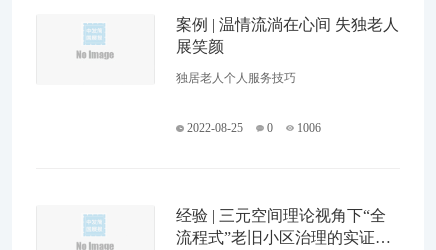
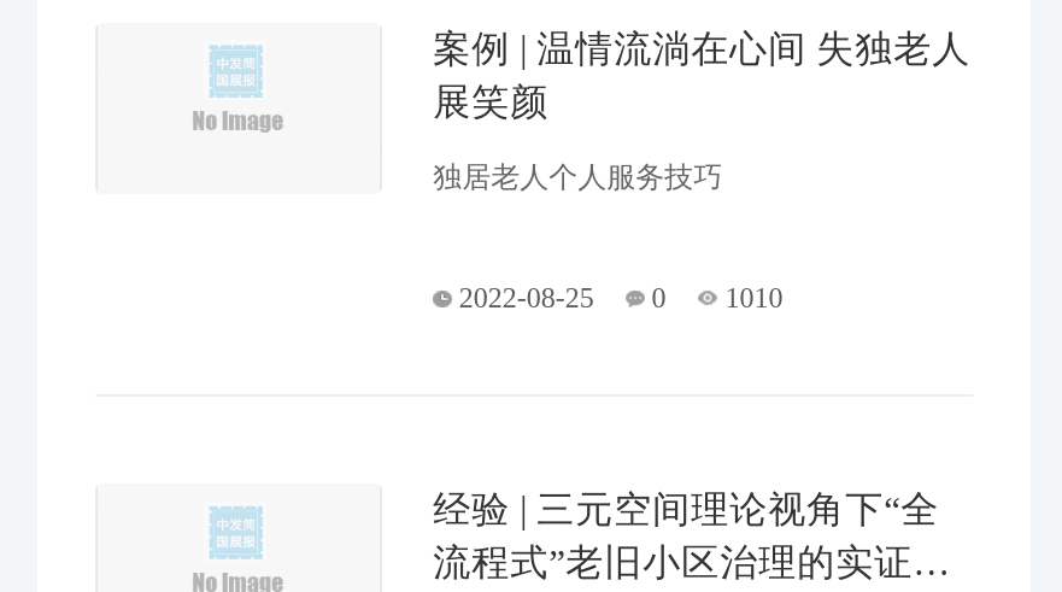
- 2022-08-25 0 1006
+ 2022-08-25 0 1010
